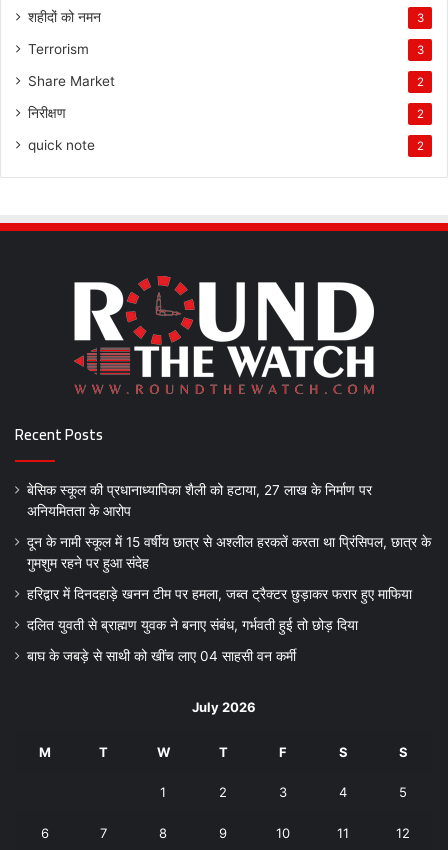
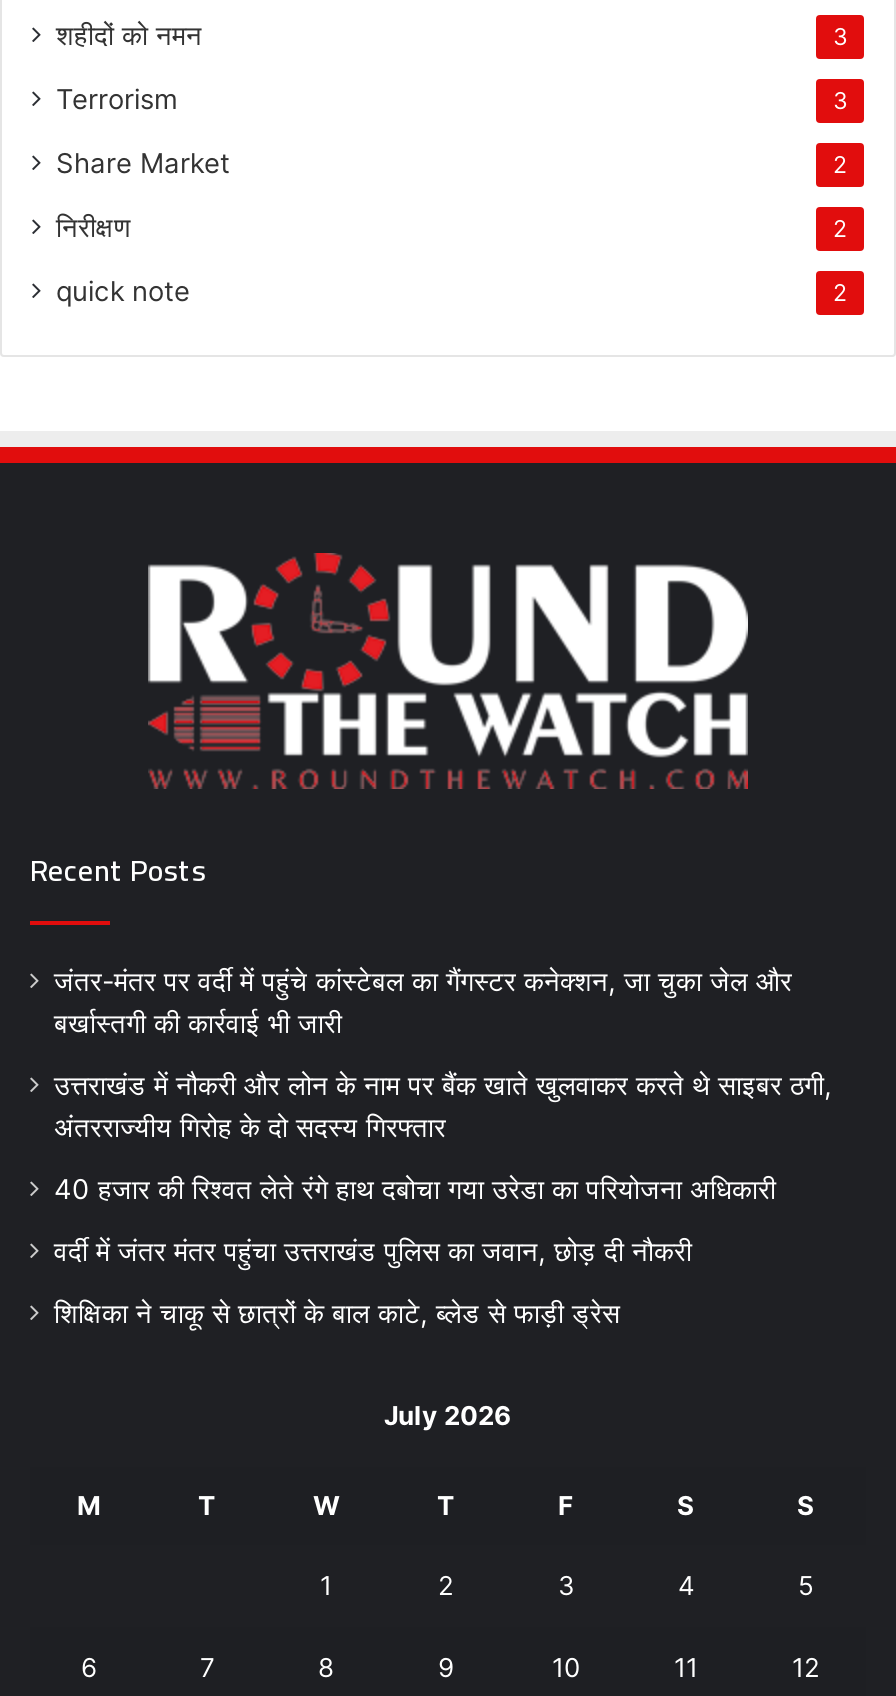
- बेसिक स्कूल की प्रधानाध्यापिका शैली को हटाया, 27 लाख के निर्माण पर
- अनियमितता के आरोप
+ जंतर-मंतर पर वर्दी में पहुंचे कांस्टेबल का गैंगस्टर कनेक्शन, जा चुका जेल और
+ बर्खास्तगी की कार्रवाई भी जारी

- दून के नामी स्कूल में 15 वर्षीय छात्र से अश्लील हरकतें करता था प्रिंसिपल, छात्र के
- गुमशुम रहने पर हुआ संदेह
+ उत्तराखंड में नौकरी और लोन के नाम पर बैंक खाते खुलवाकर करते थे साइबर ठगी,
+ अंतरराज्यीय गिरोह के दो सदस्य गिरफ्तार

- हरिद्वार में दिनदहाड़े खनन टीम पर हमला, जब्त ट्रैक्टर छुड़ाकर फरार हुए माफिया
+ 40 हजार की रिश्वत लेते रंगे हाथ दबोचा गया उरेडा का परियोजना अधिकारी

- दलित युवती से ब्राह्मण युवक ने बनाए संबंध, गर्भवती हुई तो छोड़ दिया
+ वर्दी में जंतर मंतर पहुंचा उत्तराखंड पुलिस का जवान, छोड़ दी नौकरी

- बाघ के जबड़े से साथी को खींच लाए 04 साहसी वन कर्मी
+ शिक्षिका ने चाकू से छात्रों के बाल काटे, ब्लेड से फाड़ी ड्रेस
